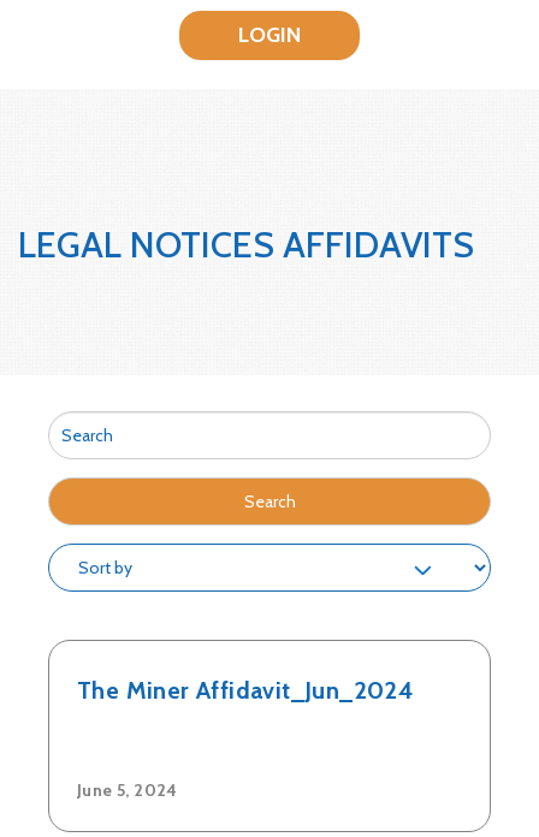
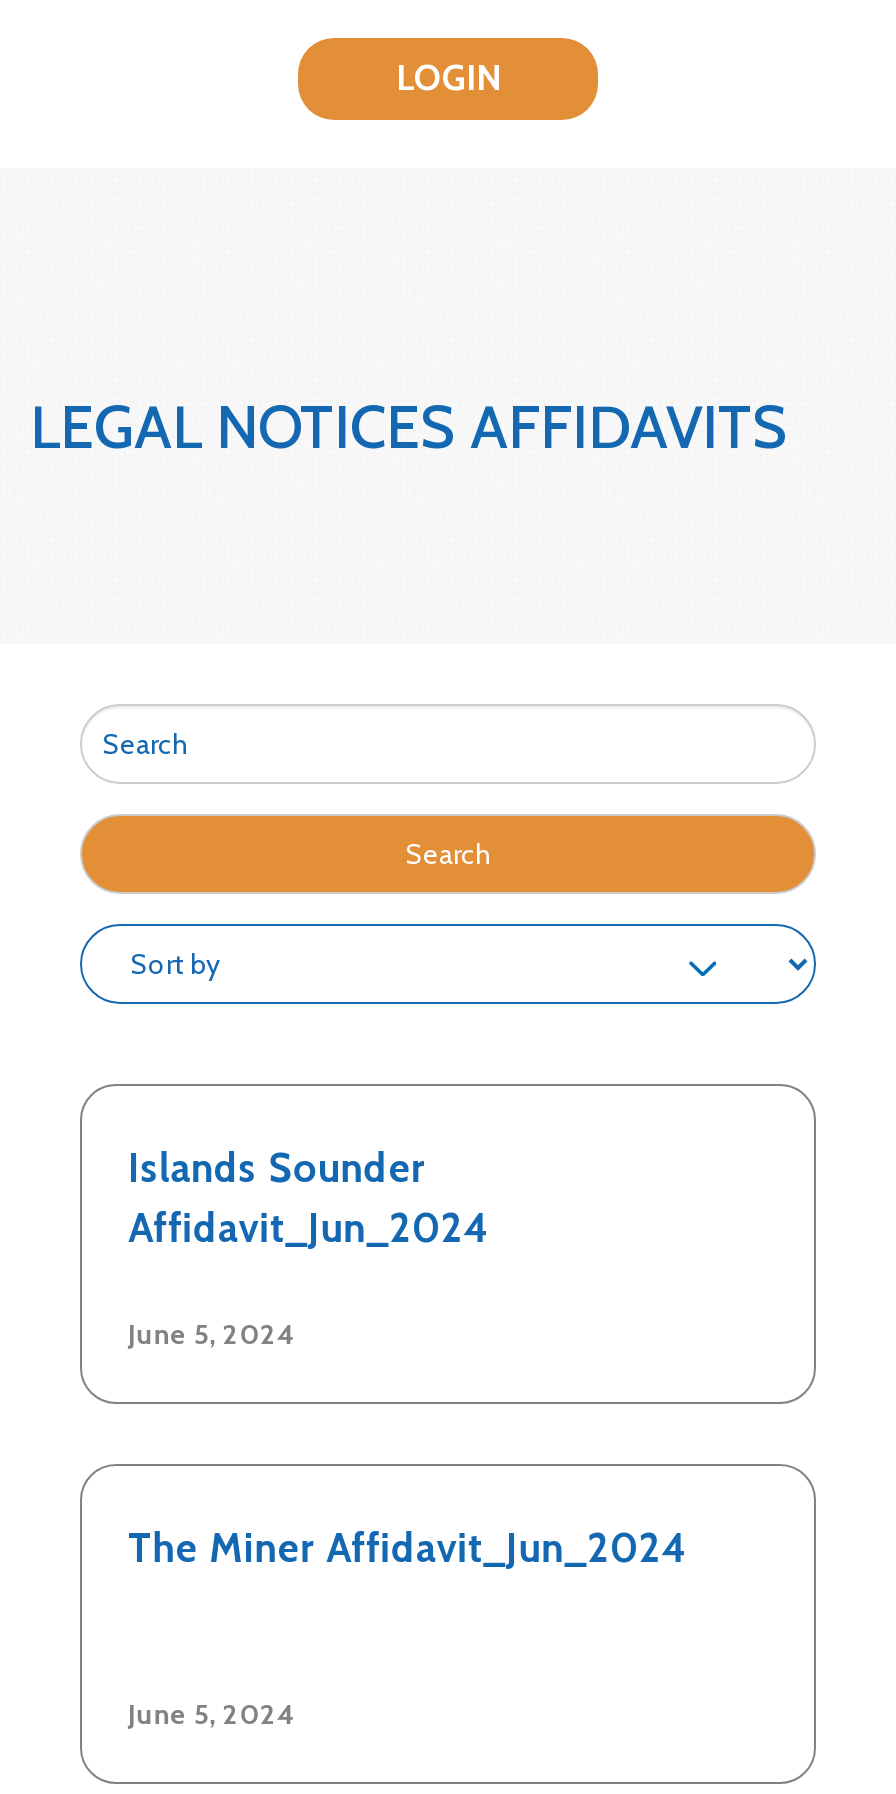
+ Islands Sounder
+ Affidavit_Jun_2024
+ June 5, 2024
